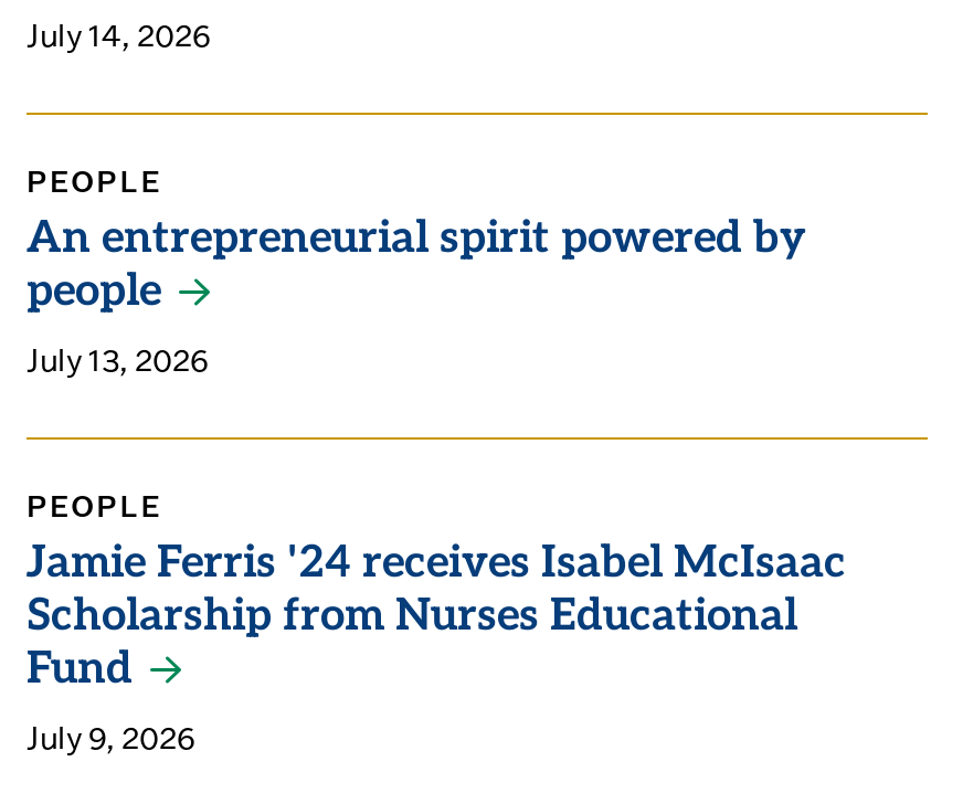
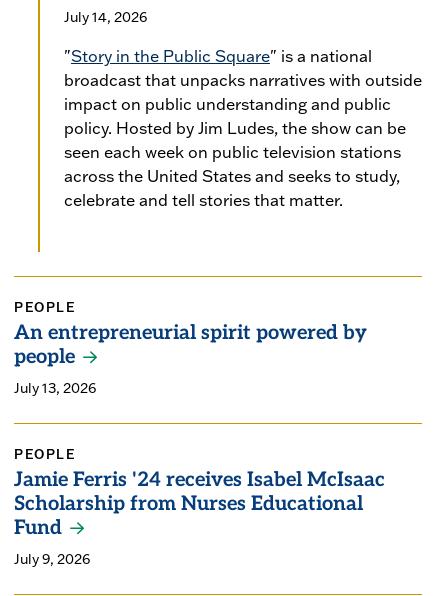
+ "Story in the Public Square" is a national
+ broadcast that unpacks narratives with outside
+ impact on public understanding and public
+ policy. Hosted by Jim Ludes, the show can be
+ seen each week on public television stations
+ across the United States and seeks to study,
+ celebrate and tell stories that matter.
